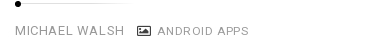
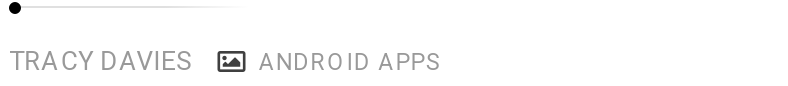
- MICHAEL WALSH
+ TRACY DAVIES
